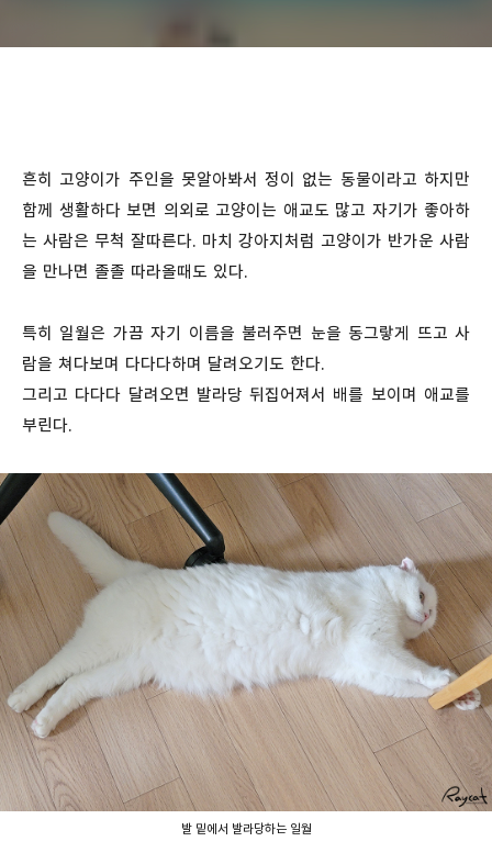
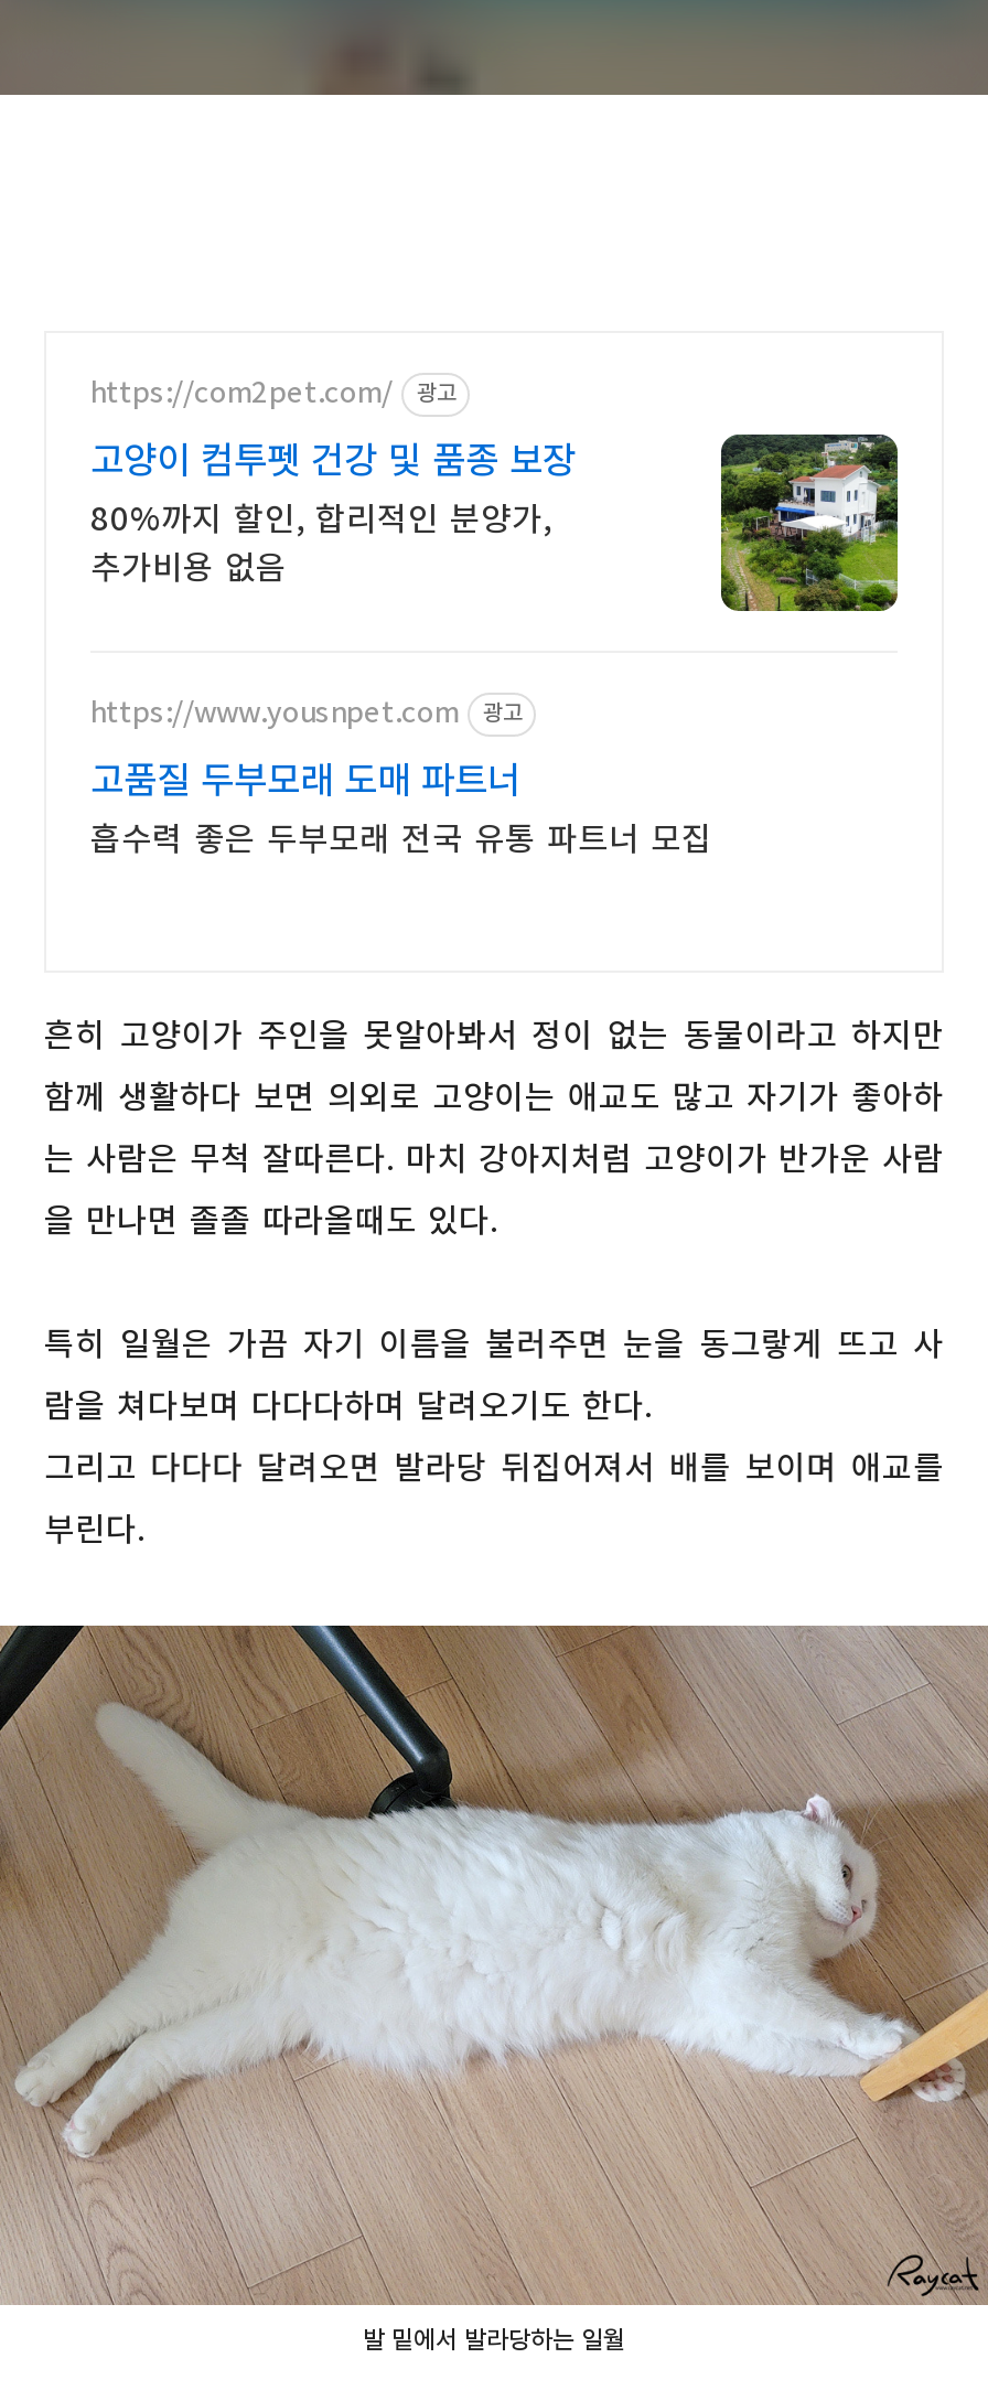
+ [image]
+ https://com2pet.com/
+ 광고
+ 고양이 컴투펫 건강 및 품종 보장
+ 80%까지 할인, 합리적인 분양가,
+ 추가비용 없음
+ https://www.yousnpet.com
+ 광고
+ 고품질 두부모래 도매 파트너
+ 흡수력 좋은 두부모래 전국 유통 파트너 모집
